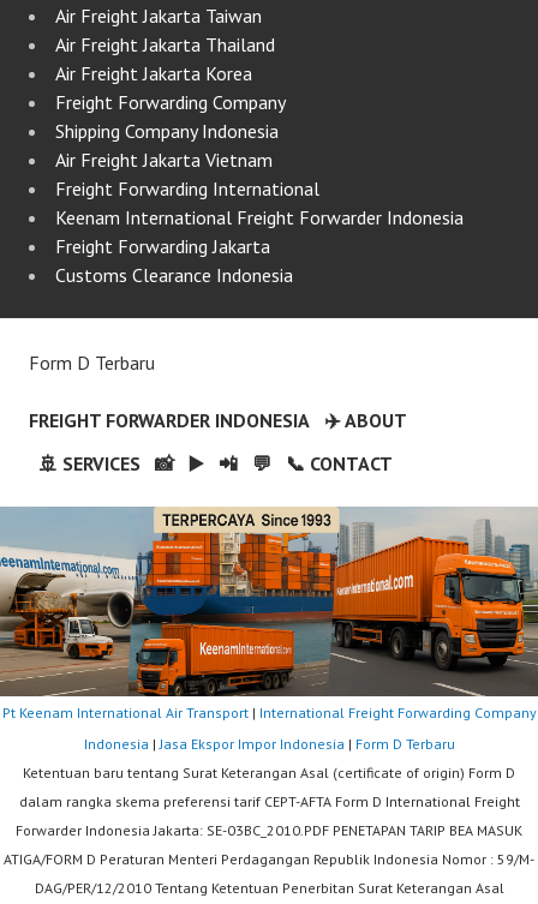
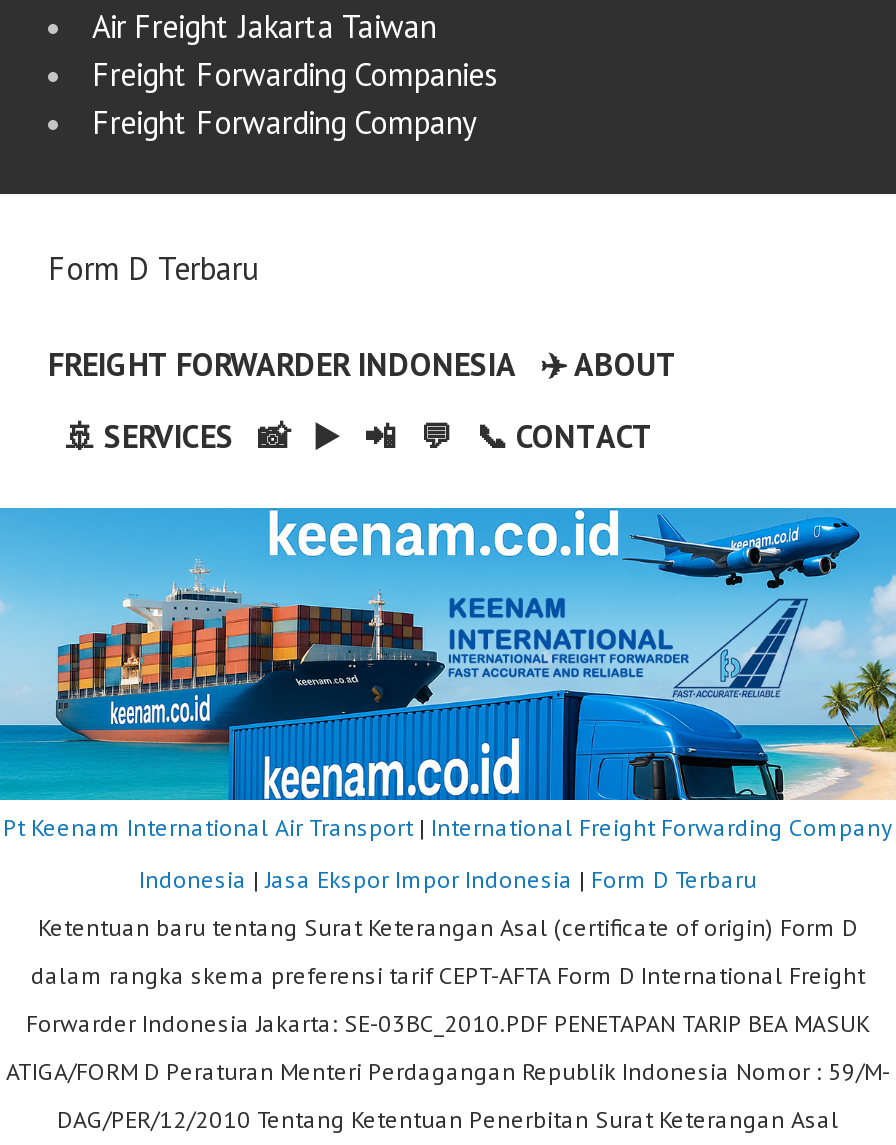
- Air Freight Jakarta Thailand
- Air Freight Jakarta Korea
+ Freight Forwarding Companies

- Shipping Company Indonesia
- Air Freight Jakarta Vietnam
- Freight Forwarding International
- Keenam International Freight Forwarder Indonesia
- Freight Forwarding Jakarta
- Customs Clearance Indonesia

- [image]
+ [image]
